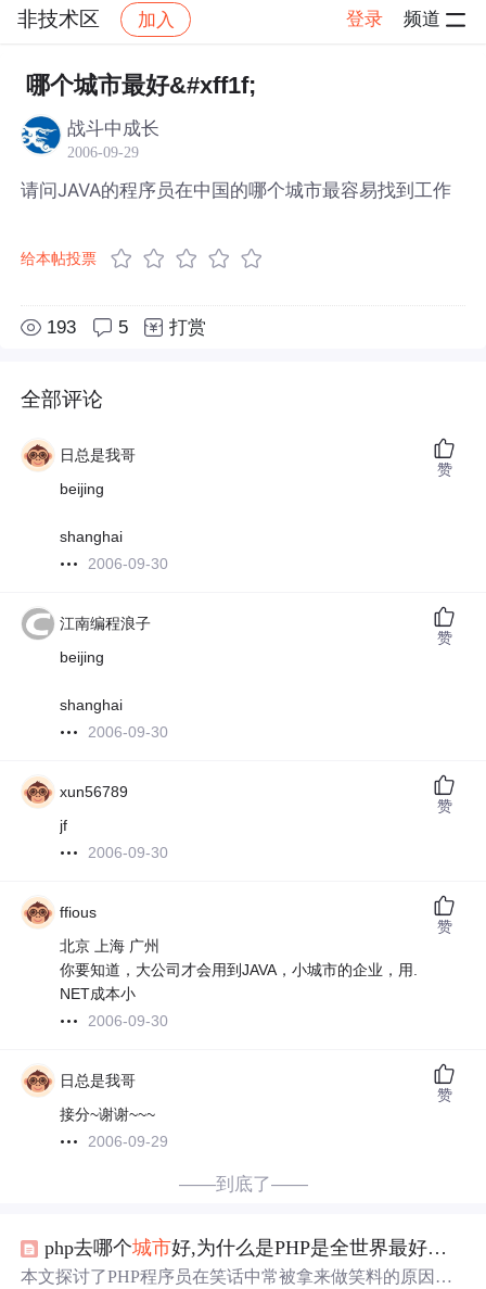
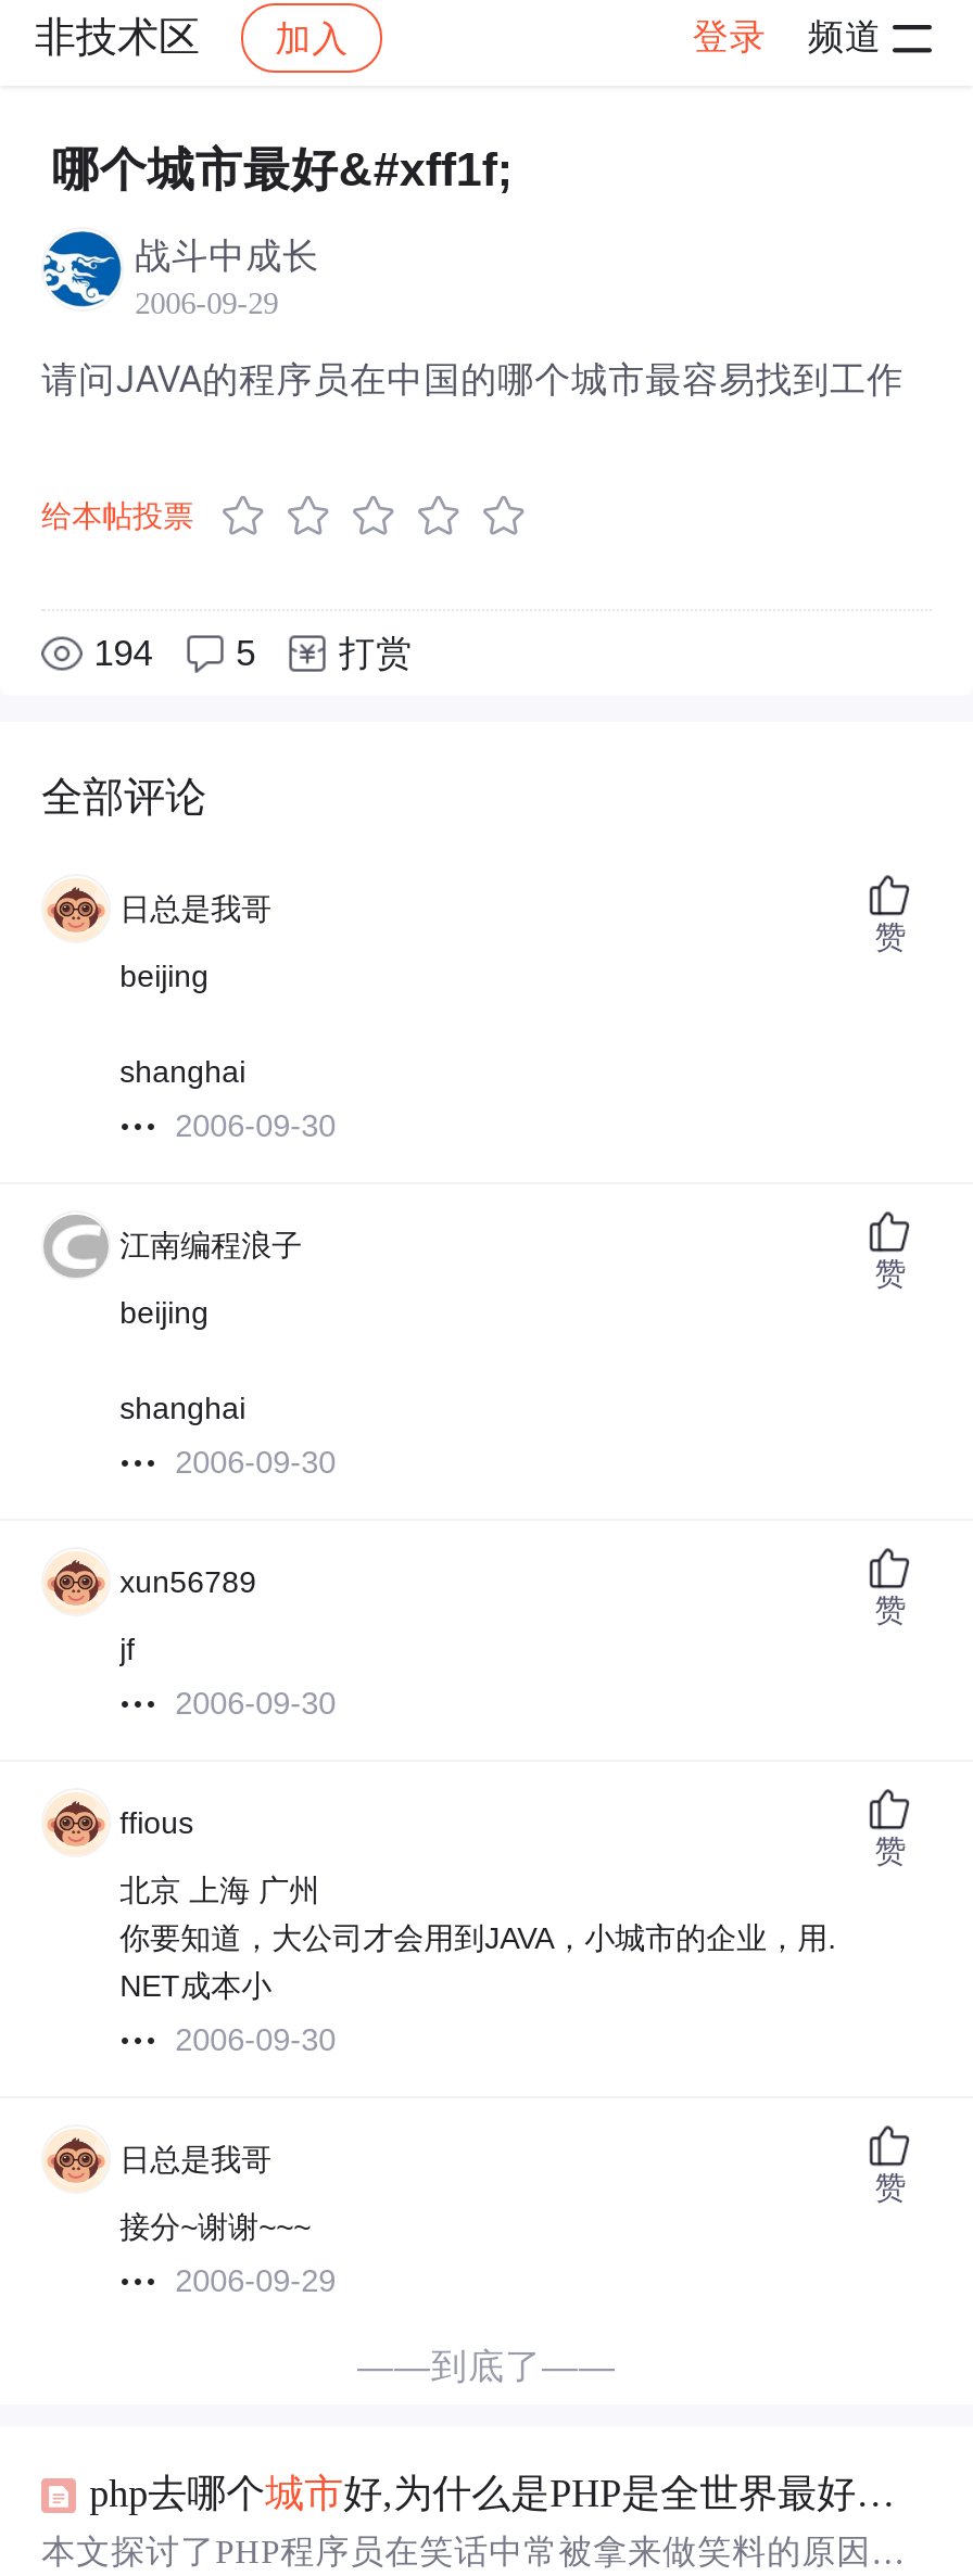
- 193
+ 194
